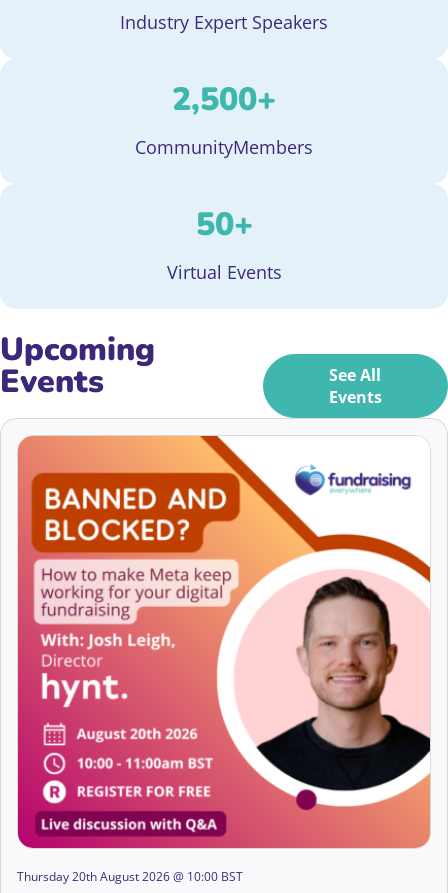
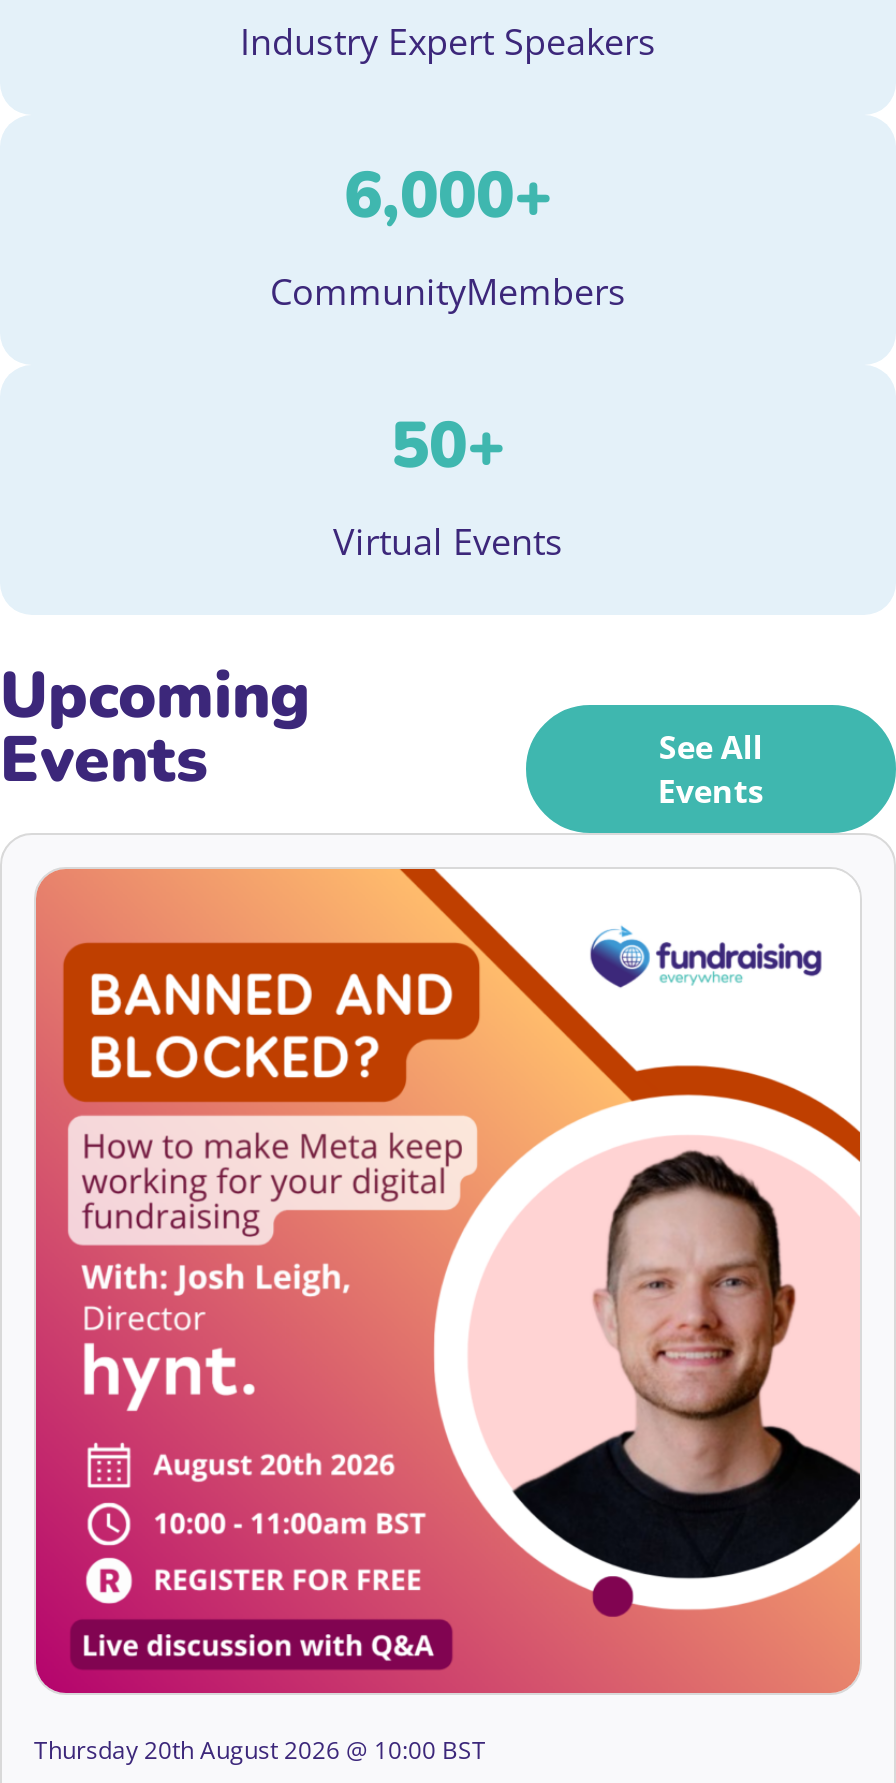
- 2,500+
+ 6,000+
